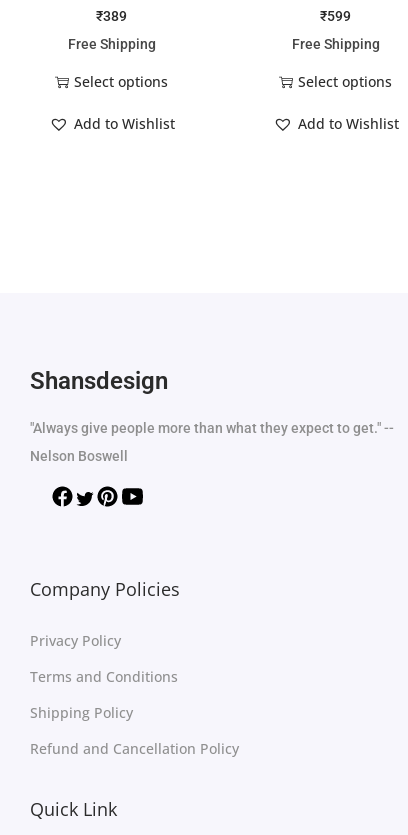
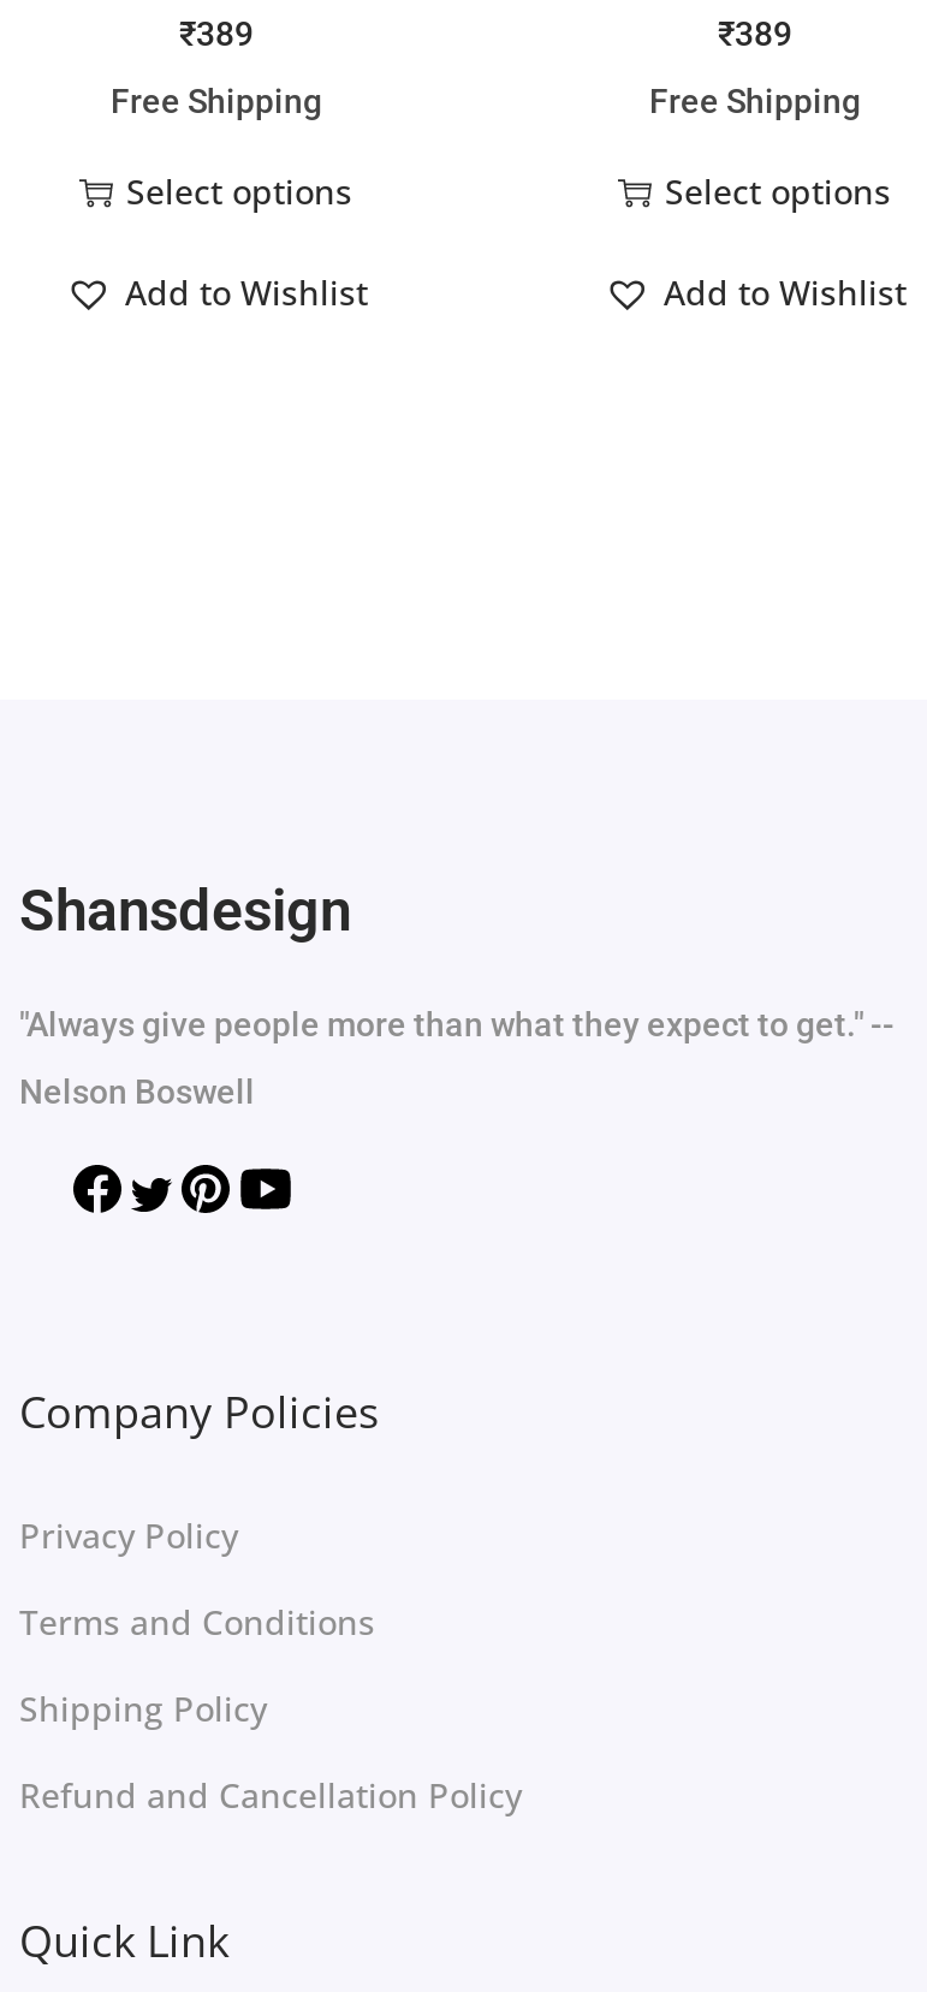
- ₹599
+ ₹389
